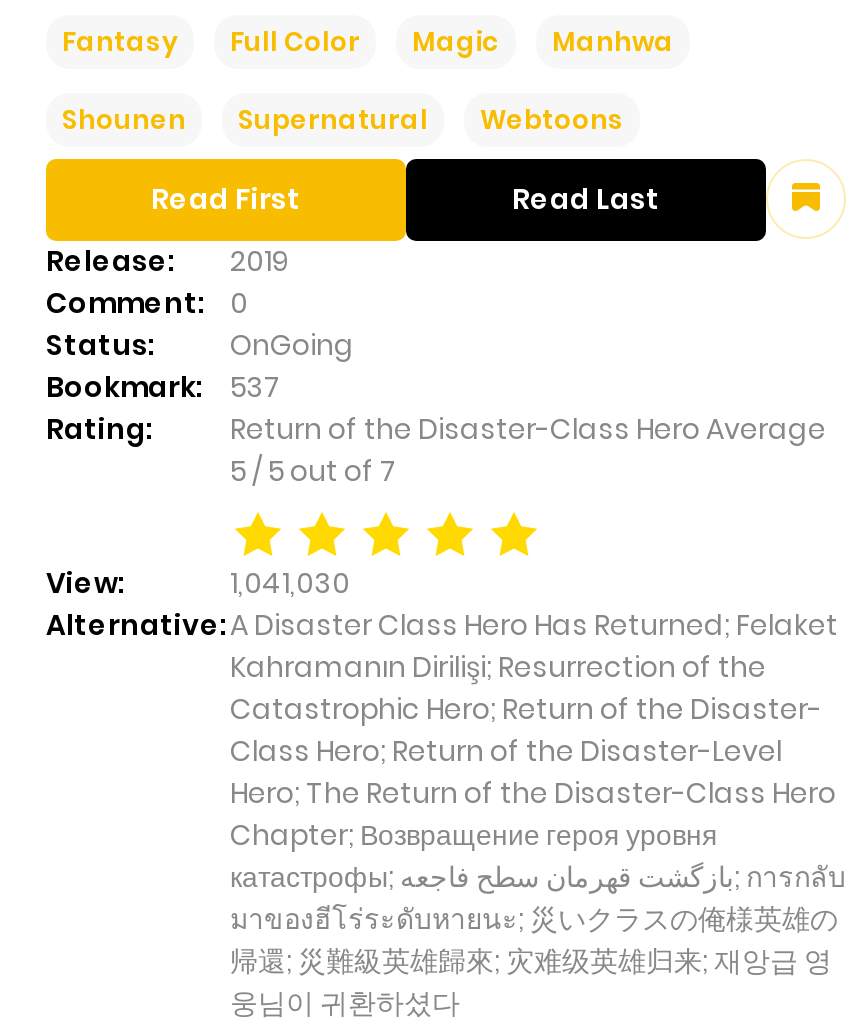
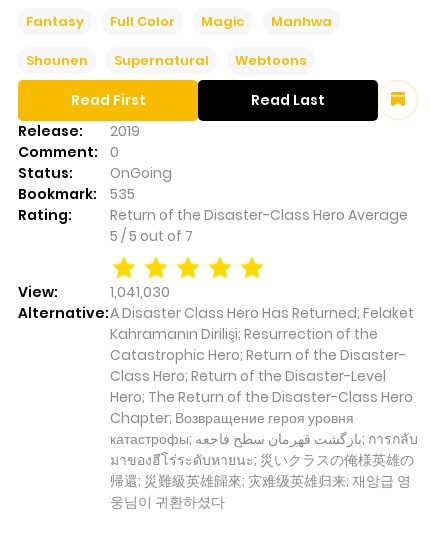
- Bookmark: 537
+ Bookmark: 535
